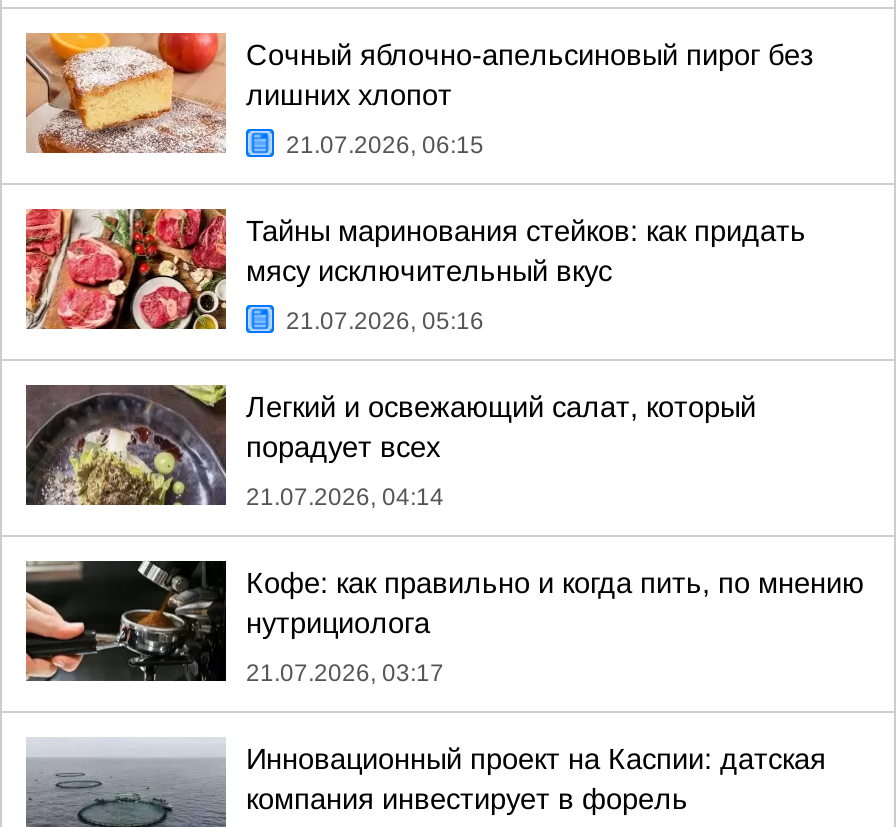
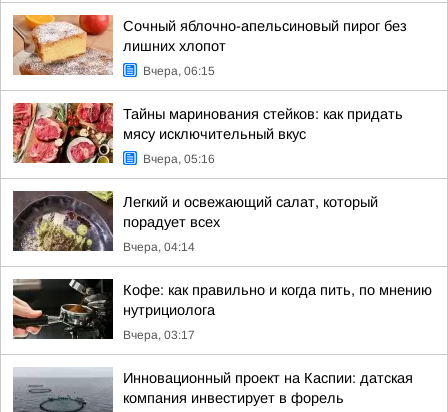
- 21.07.2026, 06:15
+ Вчера, 06:15

- 21.07.2026, 05:16
+ Вчера, 05:16

- 21.07.2026, 04:14
+ Вчера, 04:14

- 21.07.2026, 03:17
+ Вчера, 03:17
